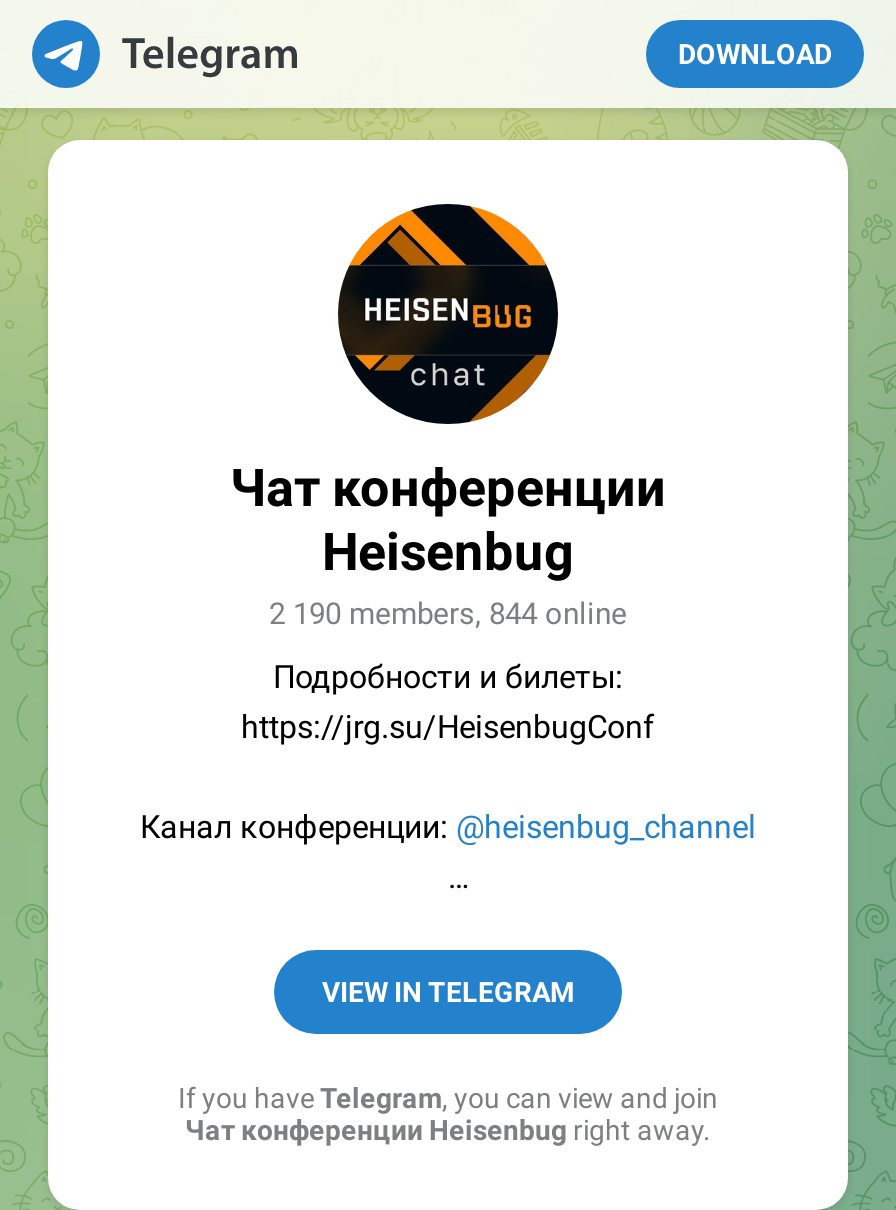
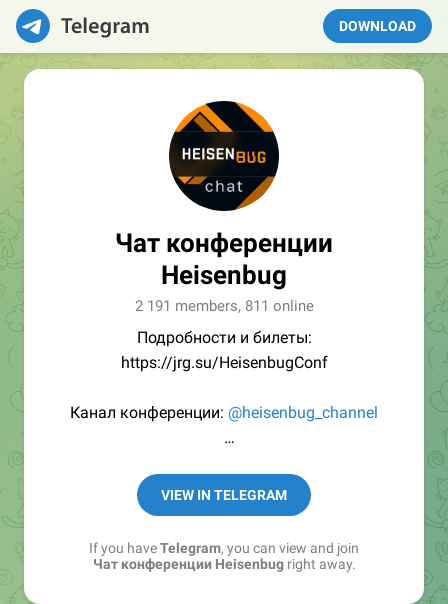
- 2 190 members, 844 online
+ 2 191 members, 811 online
